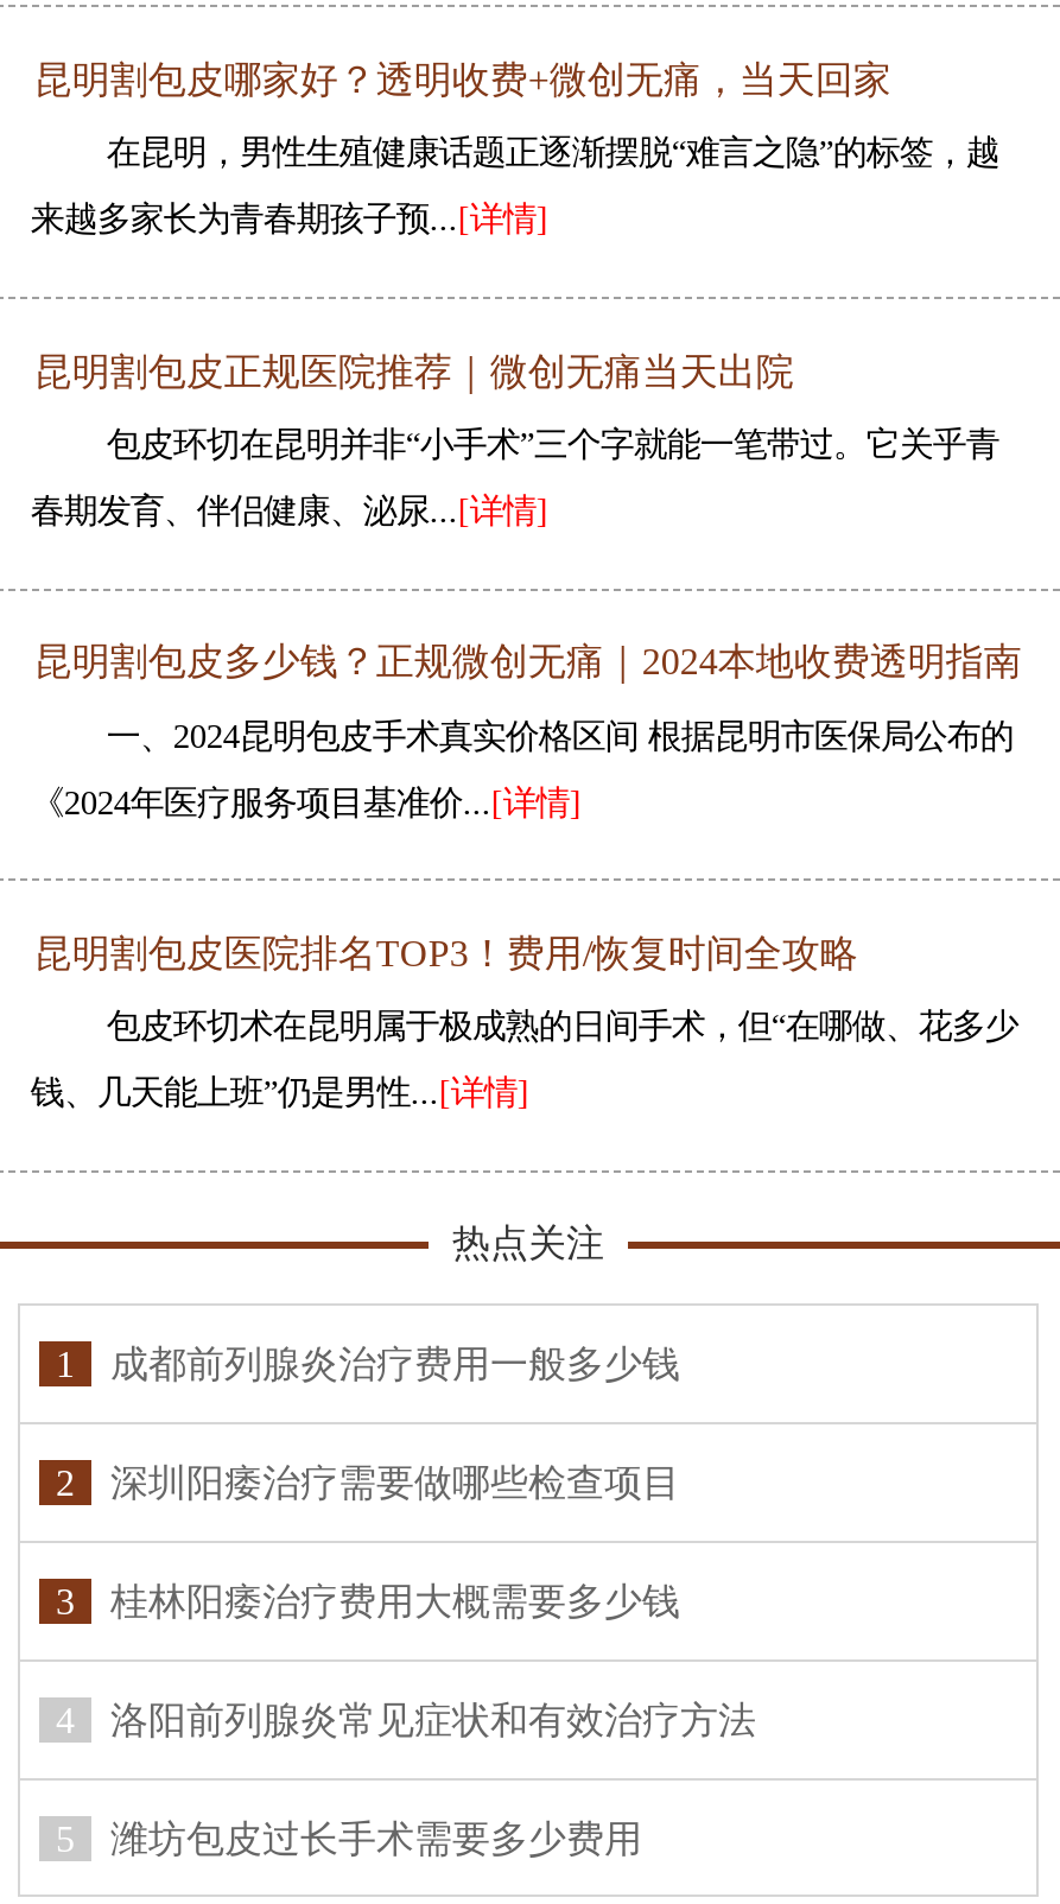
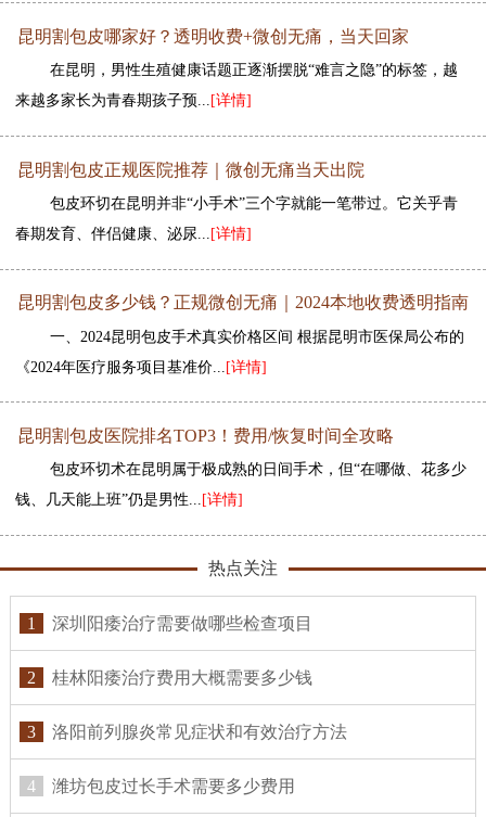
- 成都前列腺炎治疗费用一般多少钱
- 2

- 3 桂林阳痿治疗费用大概需要多少钱
+ 2 桂林阳痿治疗费用大概需要多少钱

- 4 洛阳前列腺炎常见症状和有效治疗方法
+ 3 洛阳前列腺炎常见症状和有效治疗方法

- 5 潍坊包皮过长手术需要多少费用
+ 4 潍坊包皮过长手术需要多少费用
